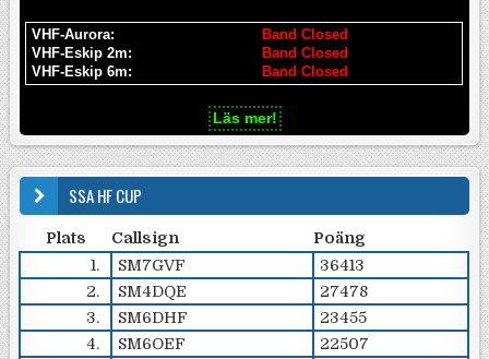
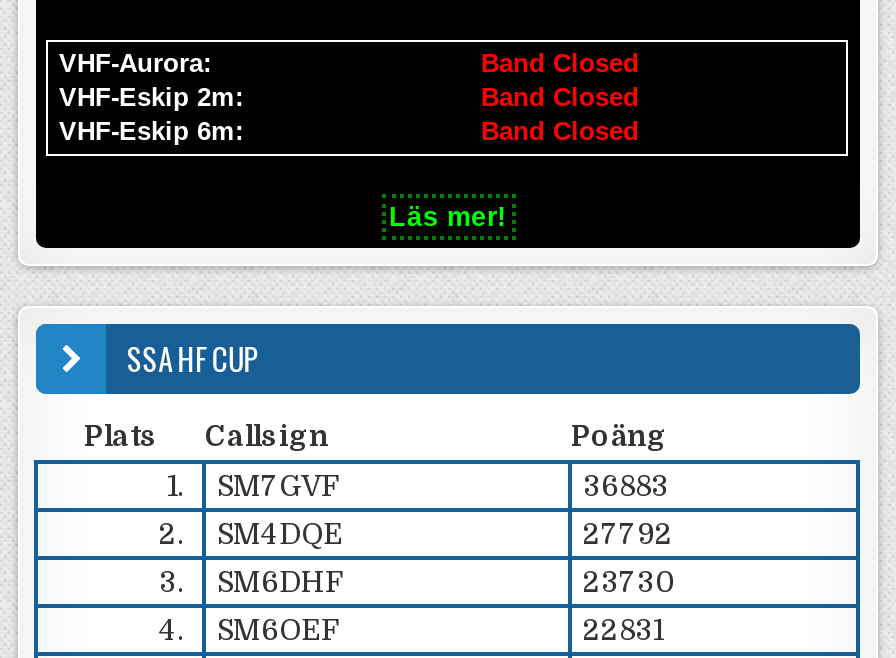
- 36413
+ 36883

- 27478
+ 27792

- 23455
+ 23730

- 22507
+ 22831
